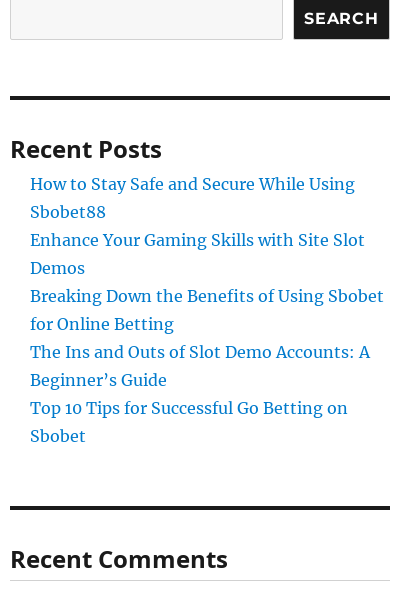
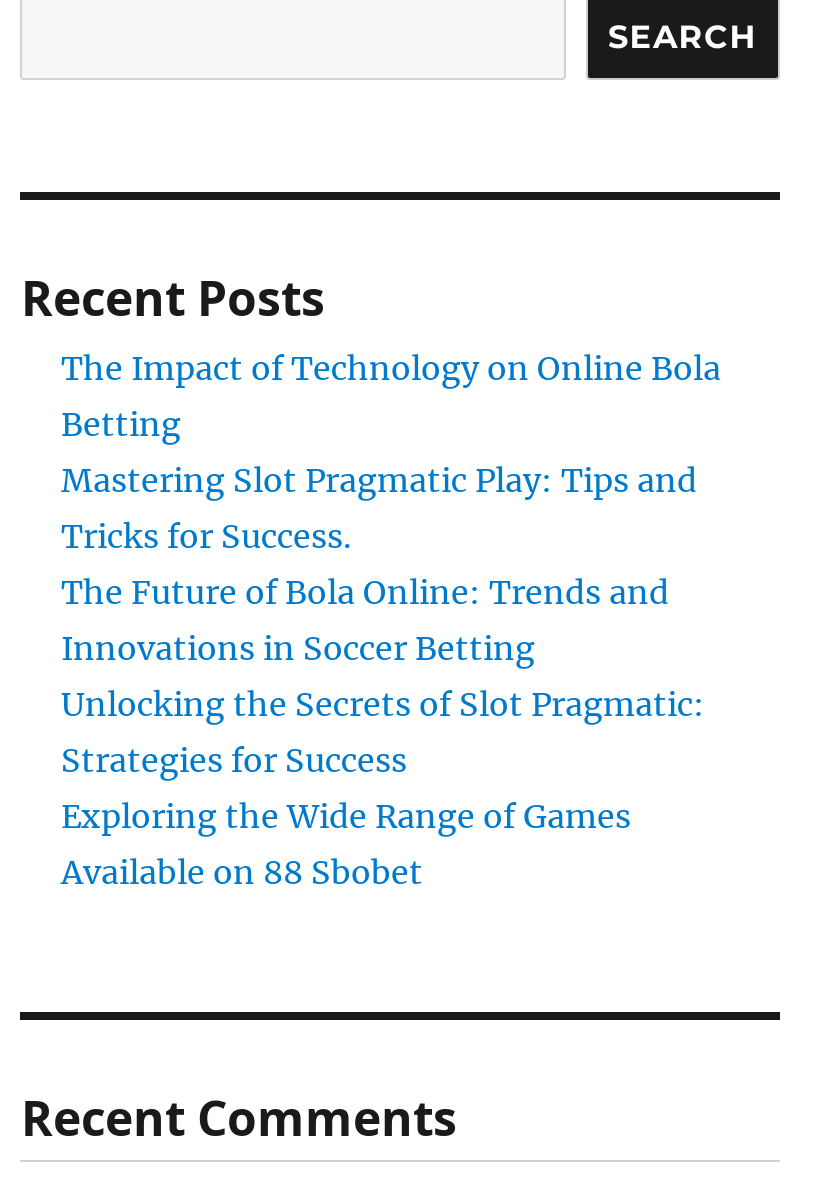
- How to Stay Safe and Secure While Using
- Sbobet88
- Enhance Your Gaming Skills with Site Slot
- Demos
- Breaking Down the Benefits of Using Sbobet
- for Online Betting
- The Ins and Outs of Slot Demo Accounts: A
- Beginner’s Guide
- Top 10 Tips for Successful Go Betting on
- Sbobet
+ The Impact of Technology on Online Bola
+ Betting
+ Mastering Slot Pragmatic Play: Tips and
+ Tricks for Success.
+ The Future of Bola Online: Trends and
+ Innovations in Soccer Betting
+ Unlocking the Secrets of Slot Pragmatic:
+ Strategies for Success
+ Exploring the Wide Range of Games
+ Available on 88 Sbobet
